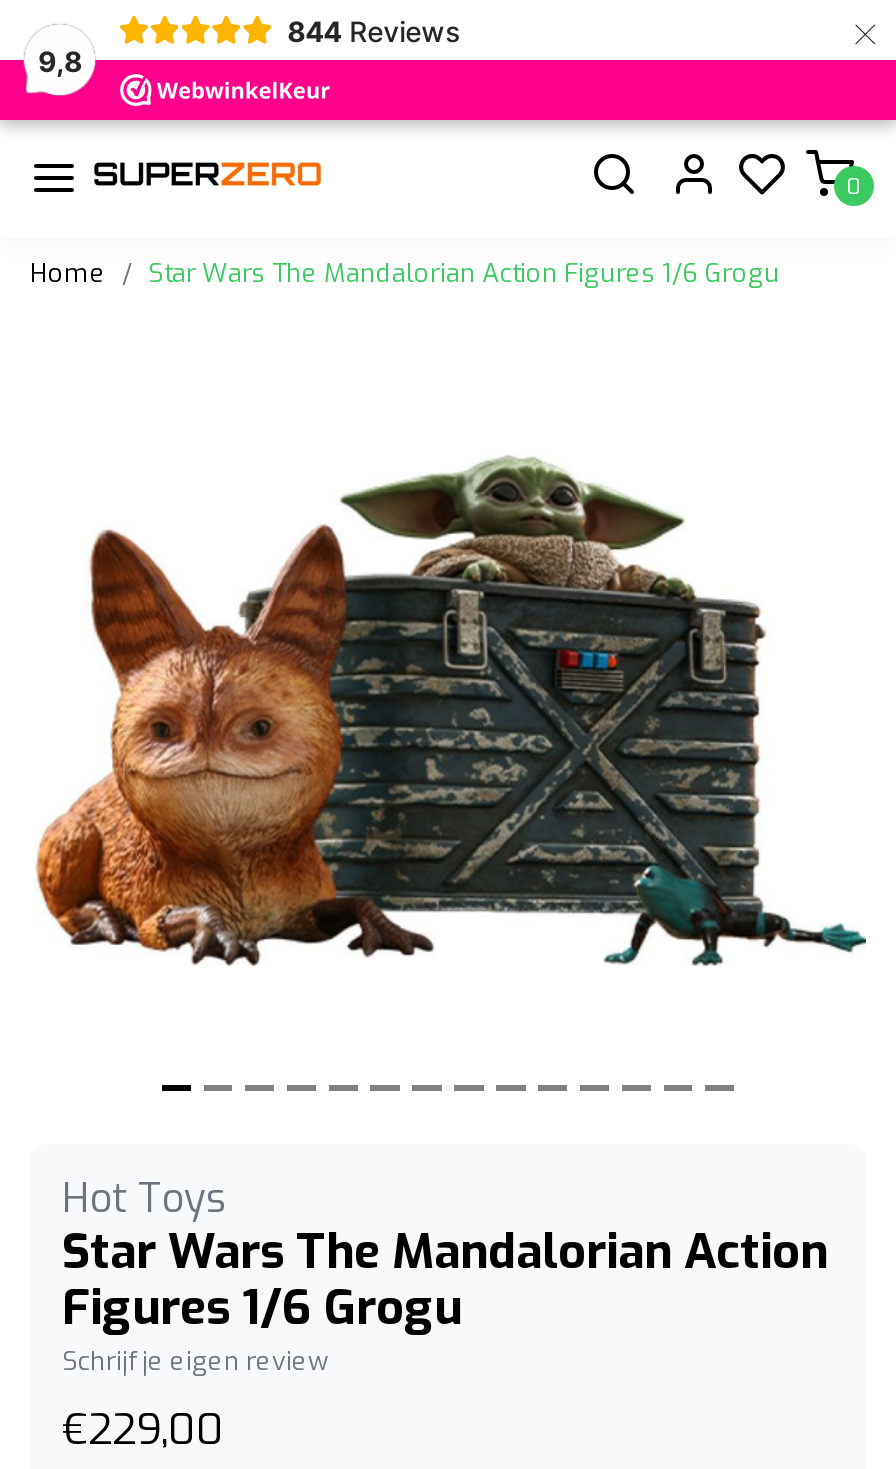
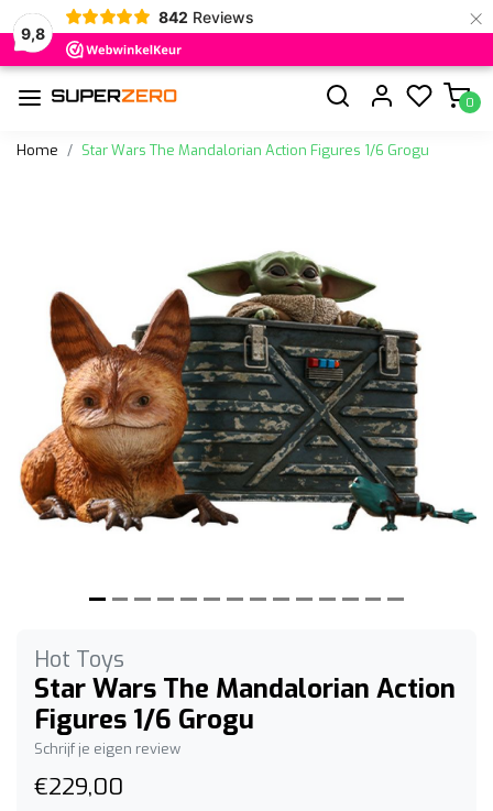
- 844 Reviews
+ 842 Reviews
